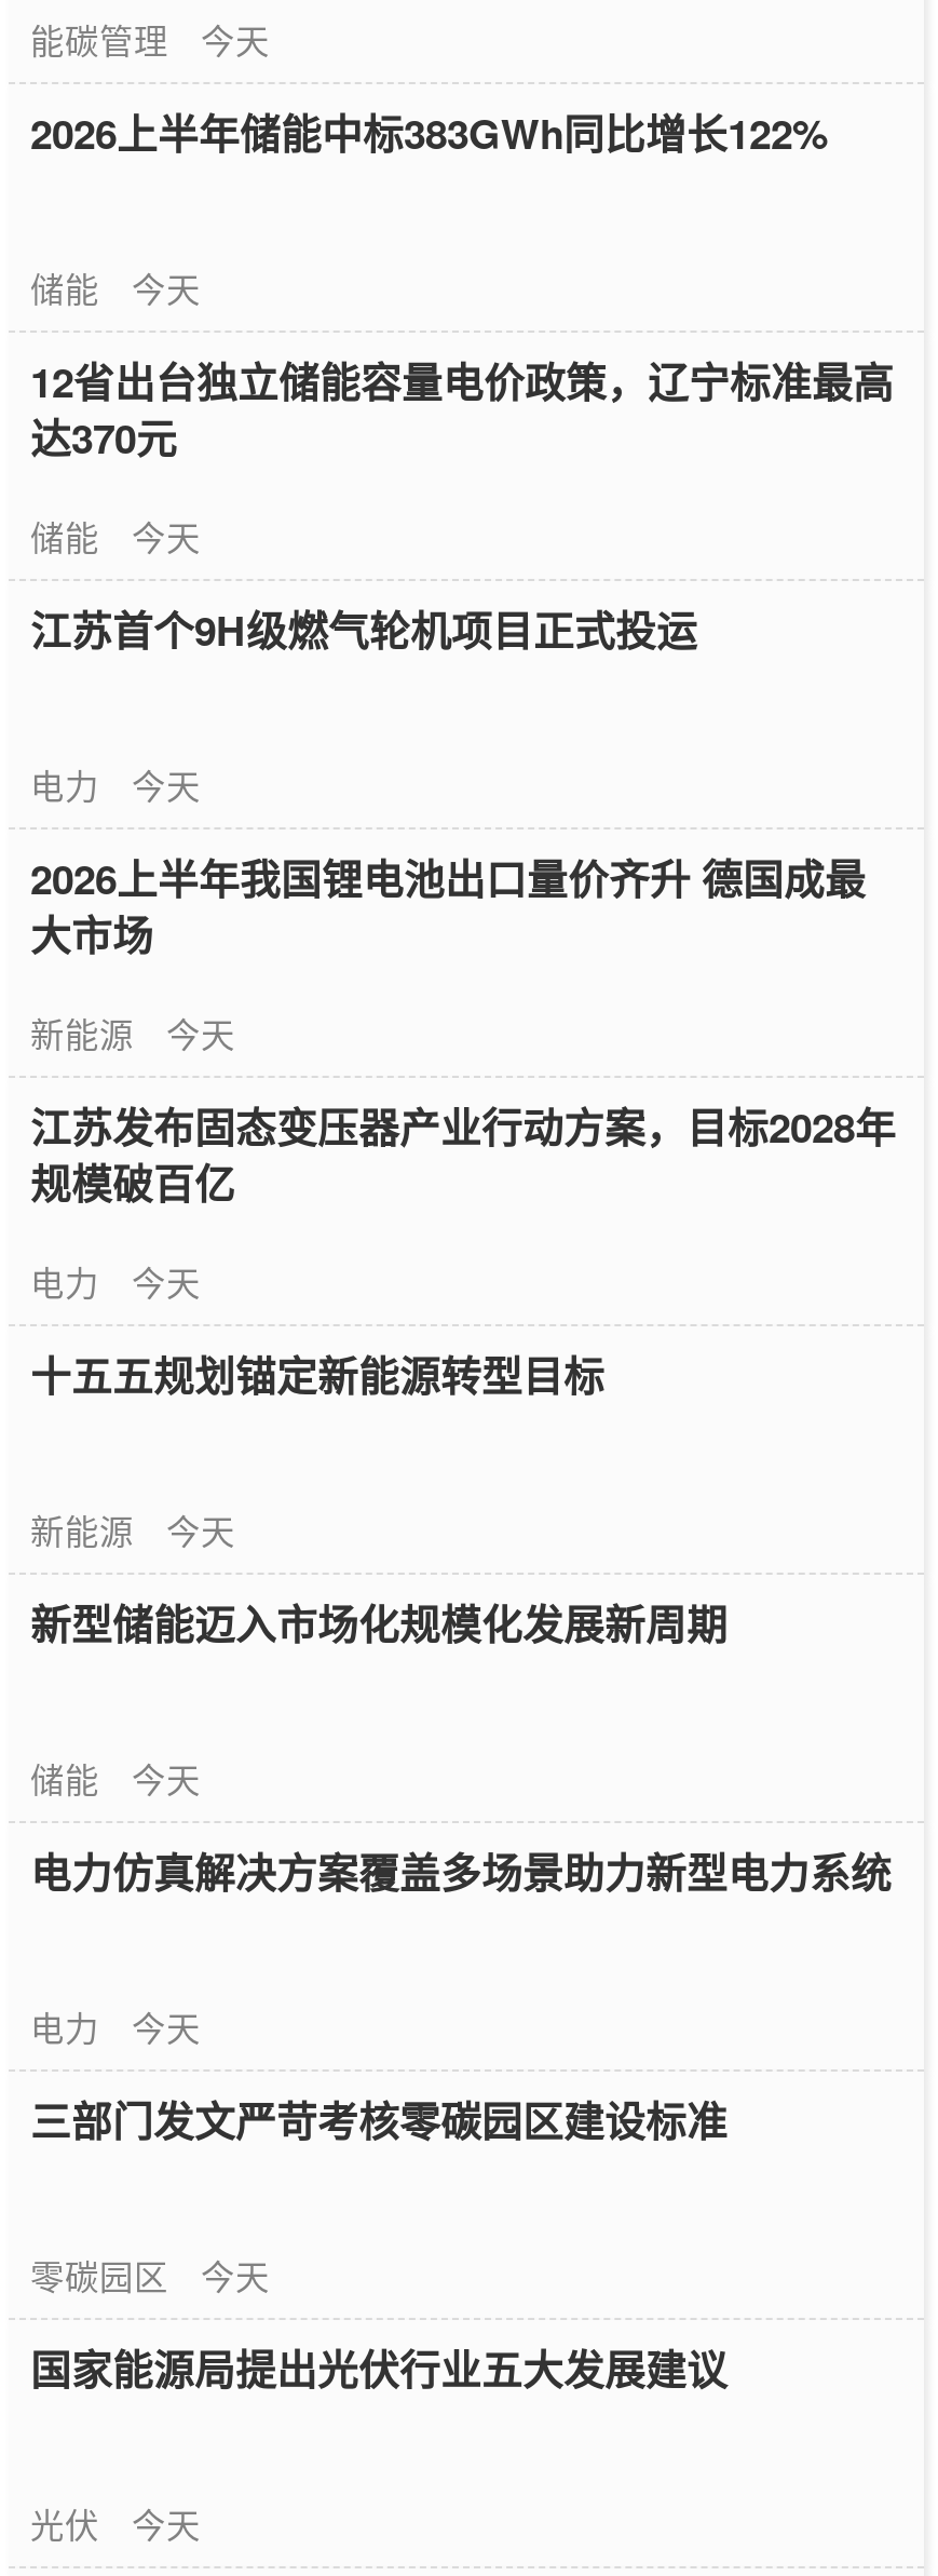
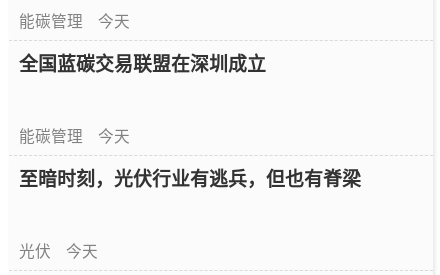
- 2026上半年储能中标383GWh同比增长122%
+ 全国蓝碳交易联盟在深圳成立

- 储能
+ 能碳管理

- 12省出台独立储能容量电价政策，辽宁标准最高
- 达370元
- 储能
- 今天
- 江苏首个9H级燃气轮机项目正式投运
- 电力
- 今天
- 2026上半年我国锂电池出口量价齐升 德国成最
- 大市场
- 新能源
- 今天
- 江苏发布固态变压器产业行动方案，目标2028年
- 规模破百亿
- 电力
- 今天
- 十五五规划锚定新能源转型目标
- 新能源
- 今天
- 新型储能迈入市场化规模化发展新周期
- 储能
- 今天
- 电力仿真解决方案覆盖多场景助力新型电力系统
- 电力
- 今天
- 三部门发文严苛考核零碳园区建设标准
- 零碳园区
- 今天
- 国家能源局提出光伏行业五大发展建议
+ 至暗时刻，光伏行业有逃兵，但也有脊梁
